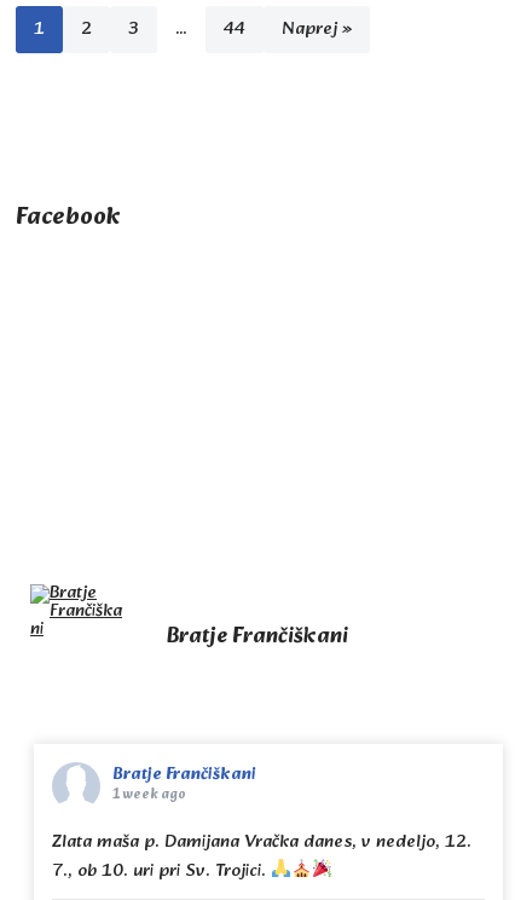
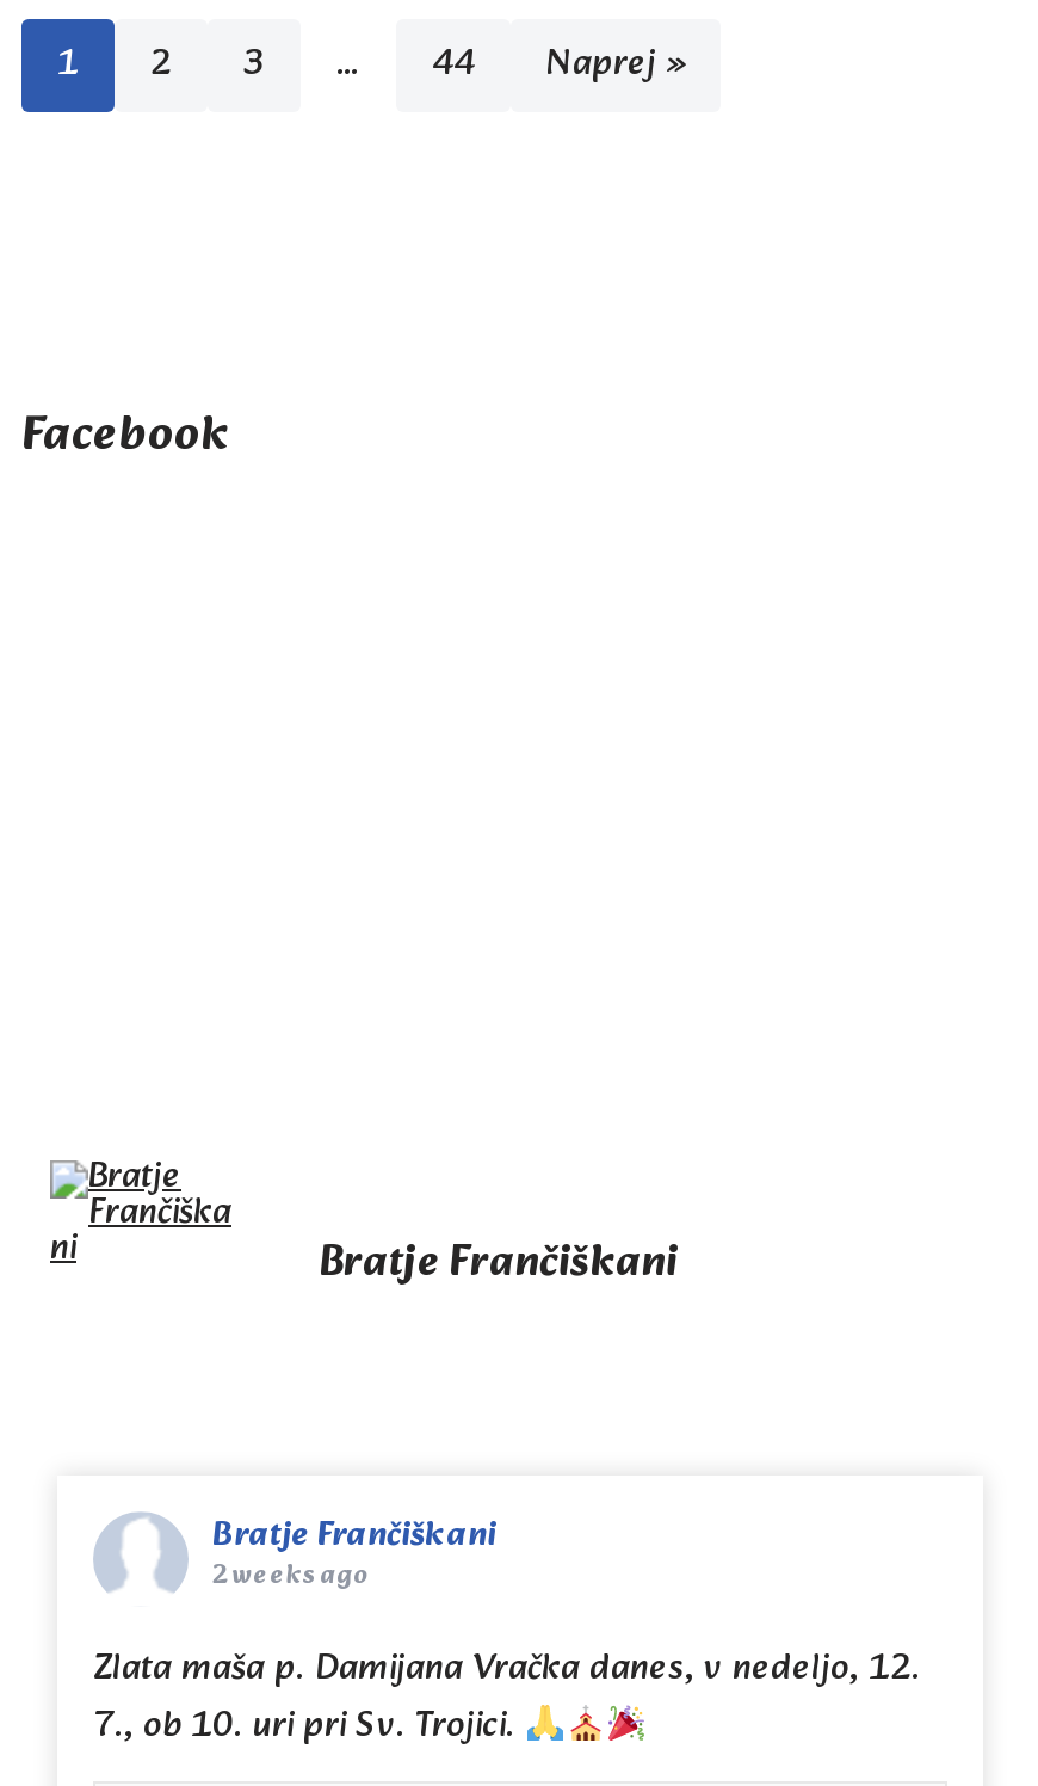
- 1 week ago
+ 2 weeks ago
